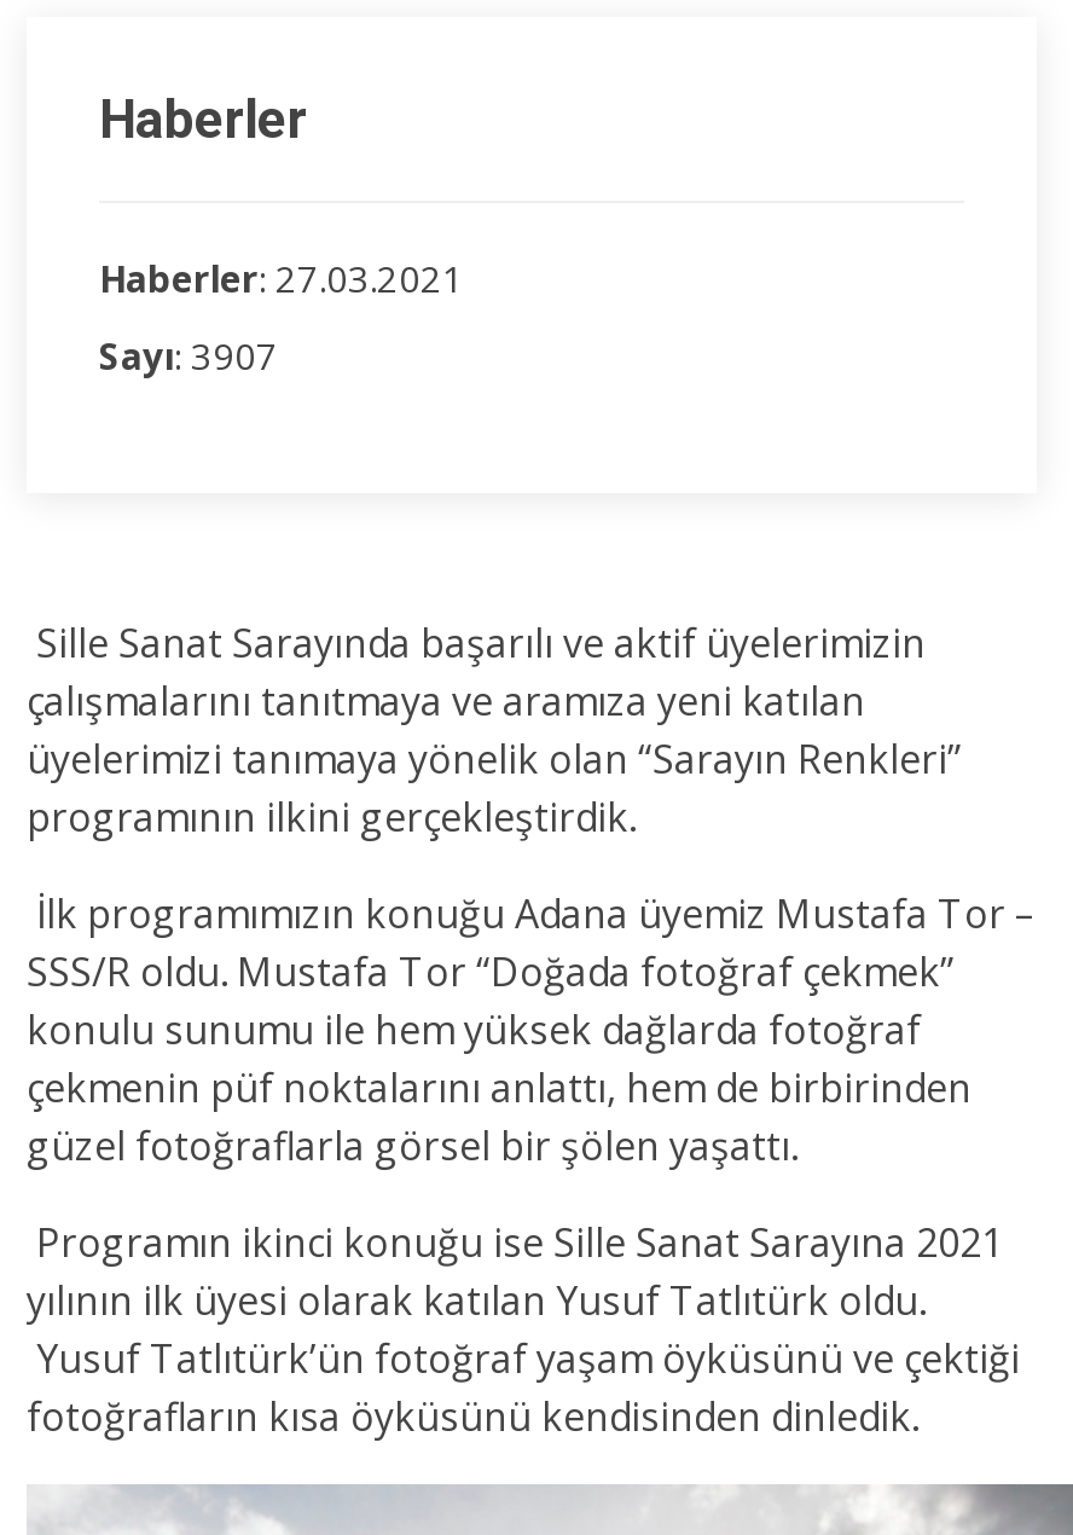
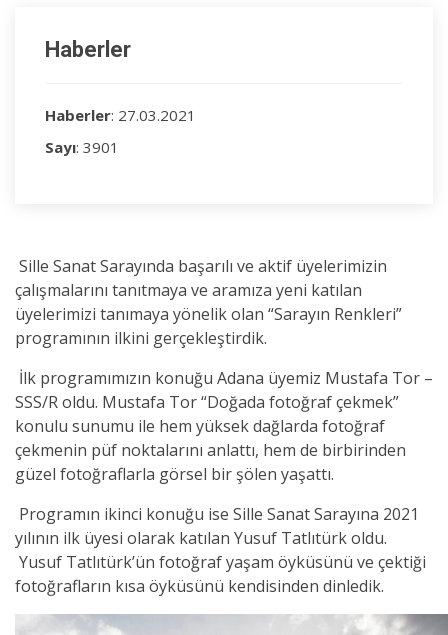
- Sayı: 3907
+ Sayı: 3901
